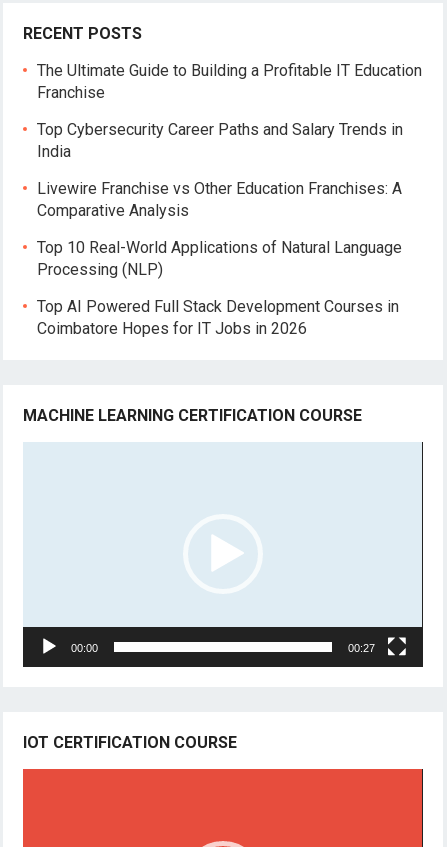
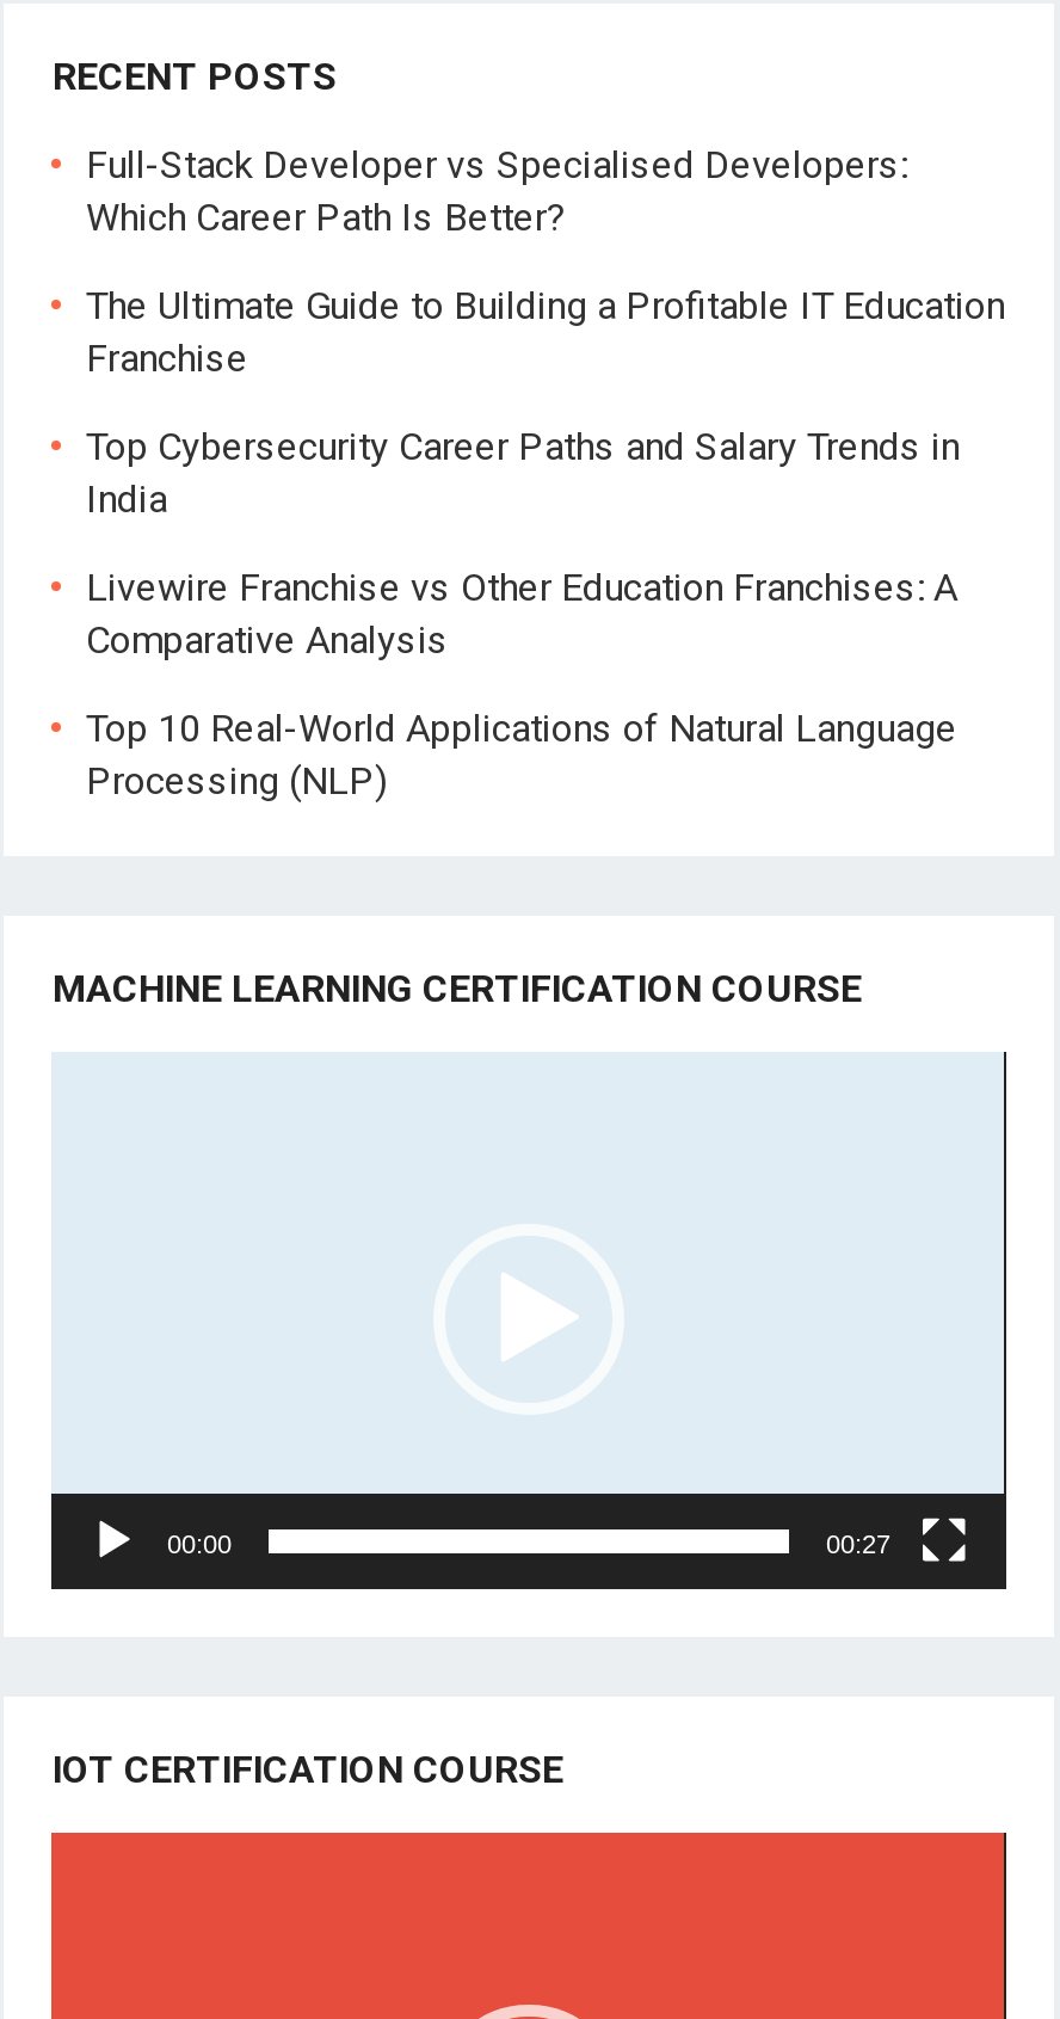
+ Full-Stack Developer vs Specialised Developers:
+ Which Career Path Is Better?

moved down: The Ultimate Guide to Building a Profitable IT Education | Franchise | Top Cybersecurity Career Paths and Salary Trends in | India | Livewire Franchise vs Other Education Franchises: A | Comparative Analysis | Top 10 Real-World Applications of Natural Language | Processing (NLP)

- Top AI Powered Full Stack Development Courses in
- Coimbatore Hopes for IT Jobs in 2026
